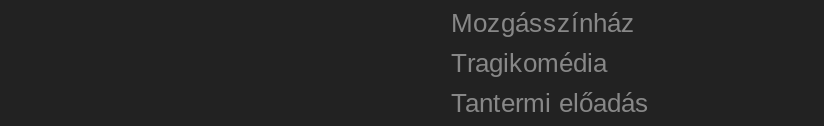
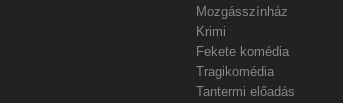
+ Krimi
+ Fekete komédia
